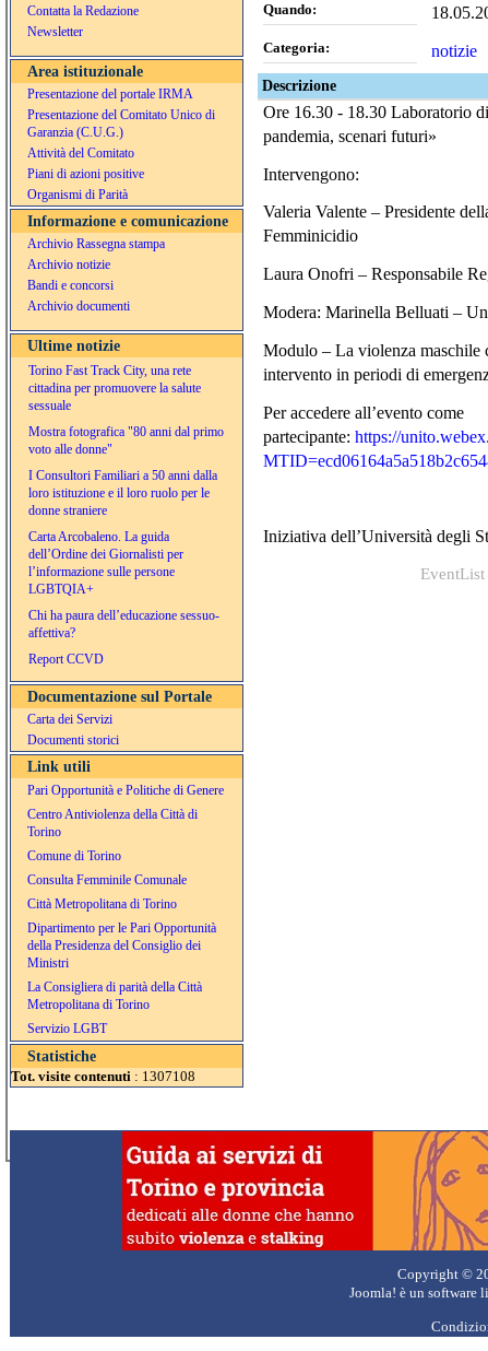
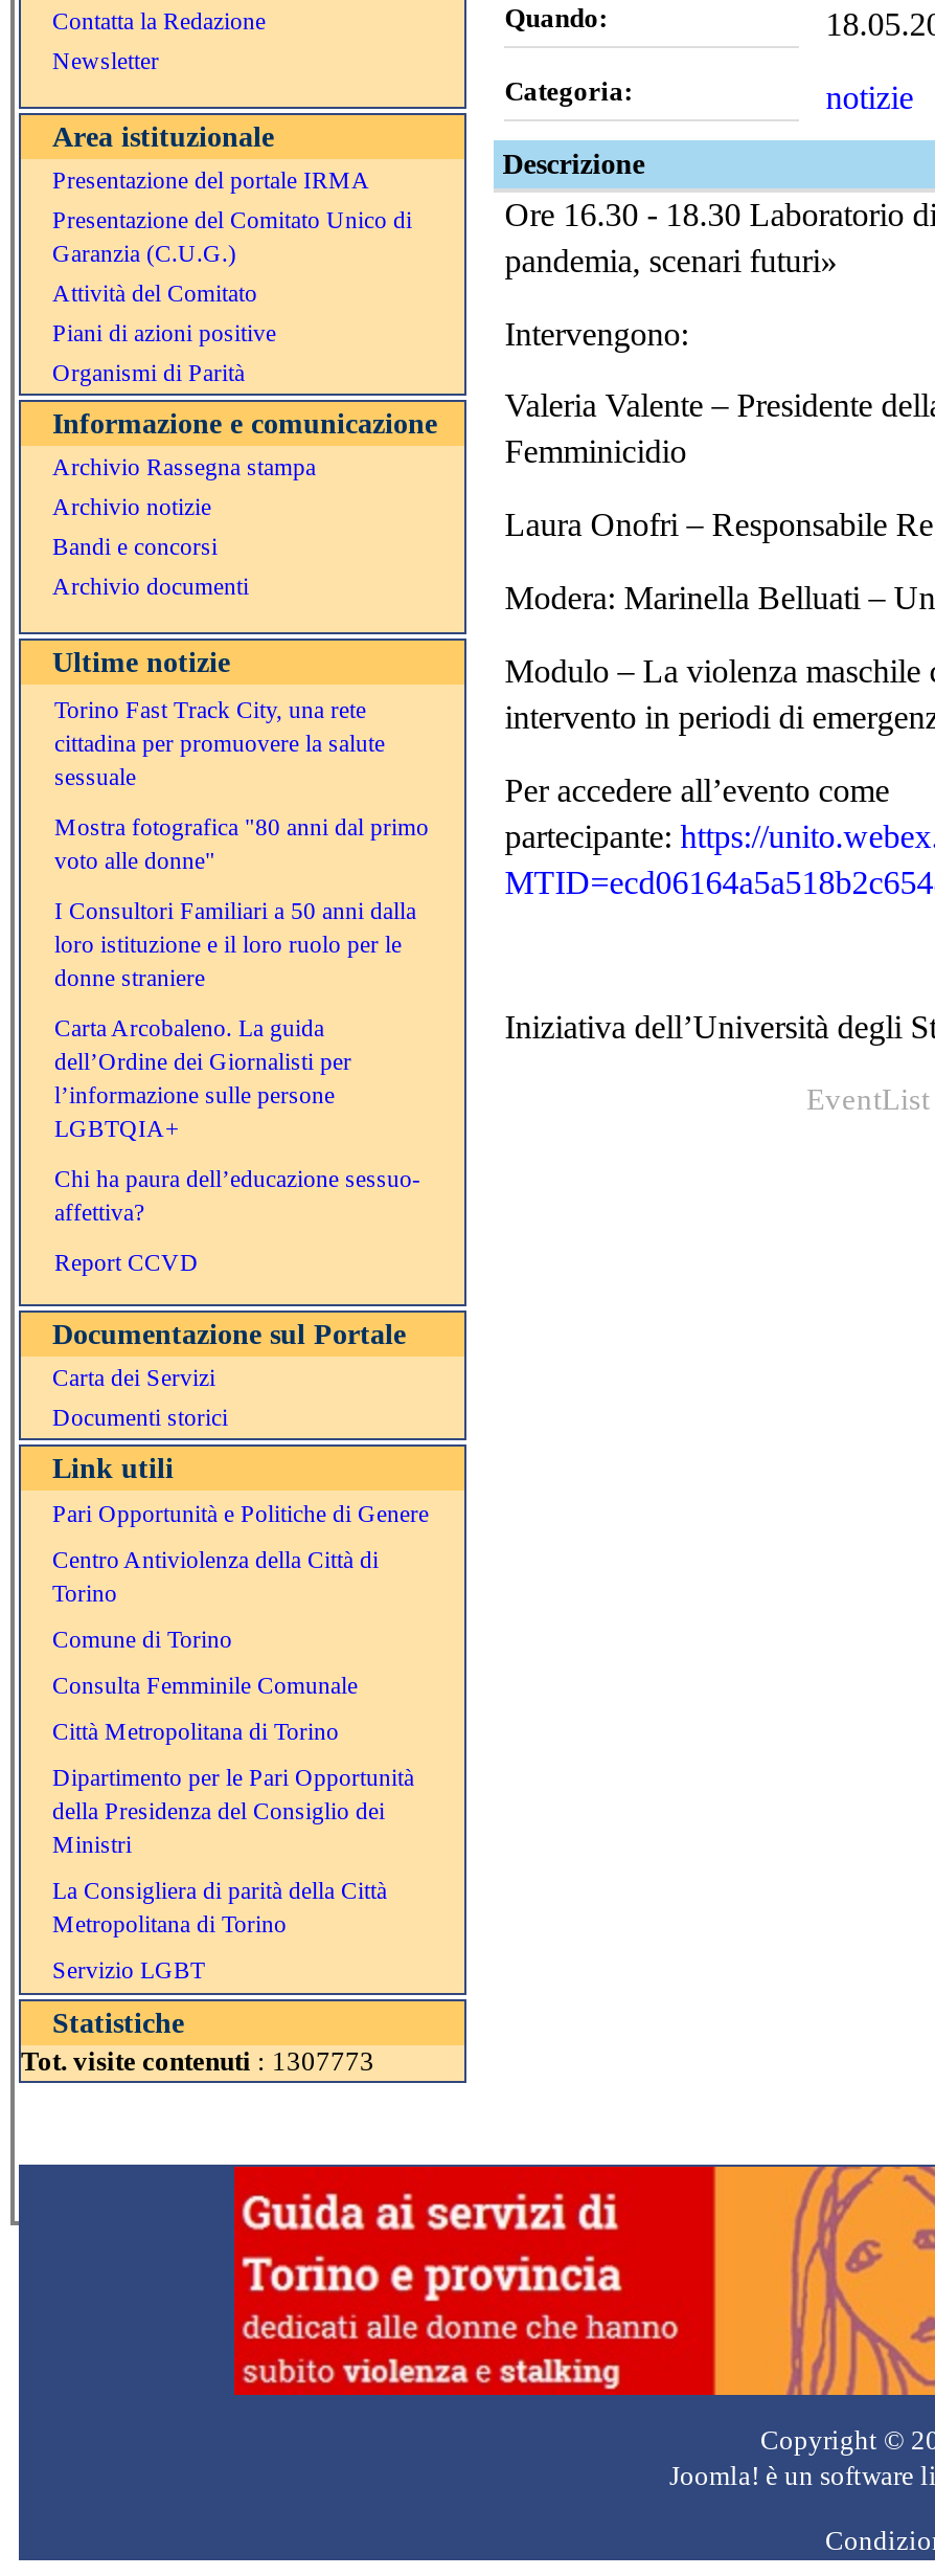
- Tot. visite contenuti: 1307108
+ Tot. visite contenuti: 1307773
